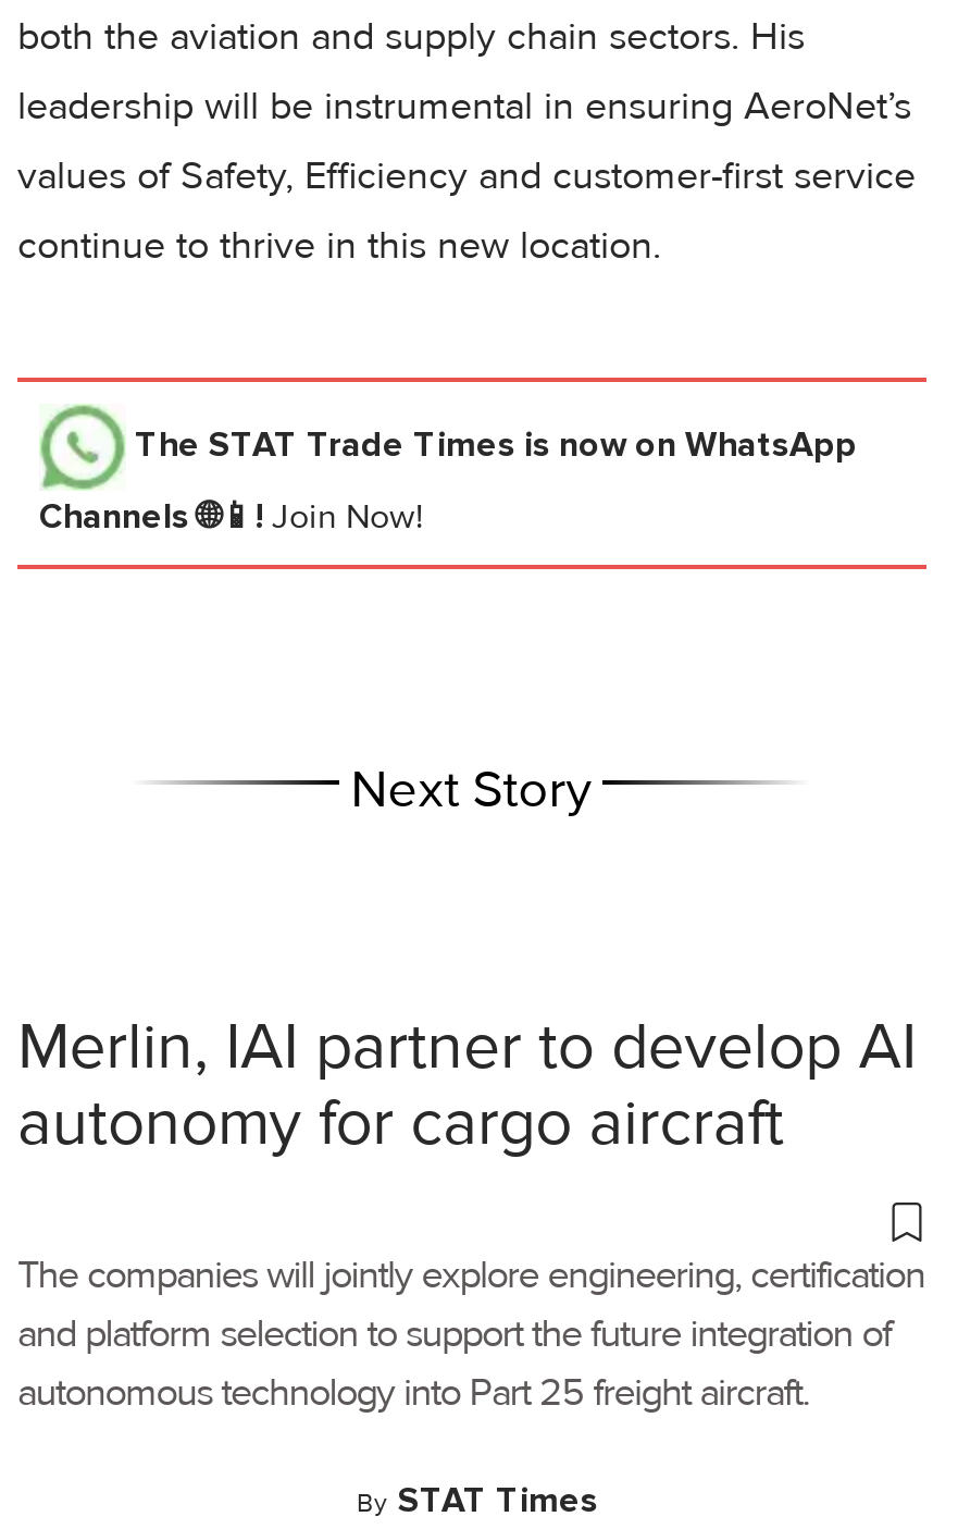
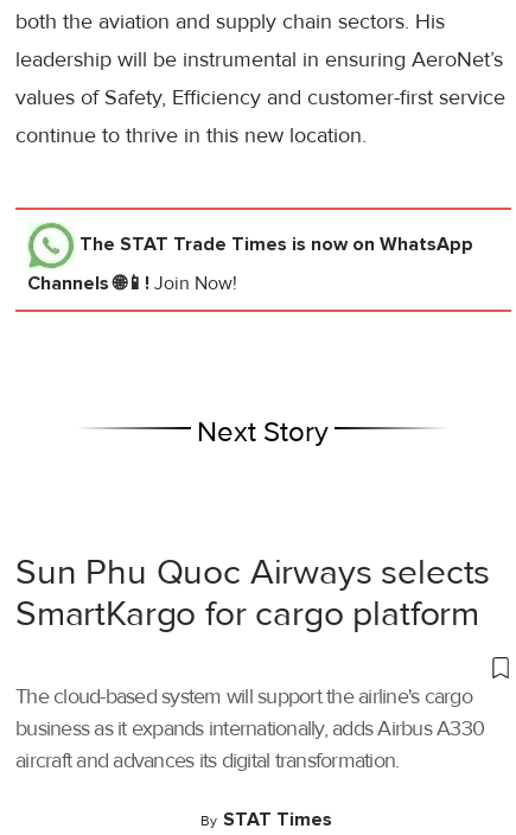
- Merlin, IAI partner to develop AI
- autonomy for cargo aircraft
+ Sun Phu Quoc Airways selects
+ SmartKargo for cargo platform

- The companies will jointly explore engineering, certification
- and platform selection to support the future integration of
- autonomous technology into Part 25 freight aircraft.
+ The cloud-based system will support the airline's cargo
+ business as it expands internationally, adds Airbus A330
+ aircraft and advances its digital transformation.
